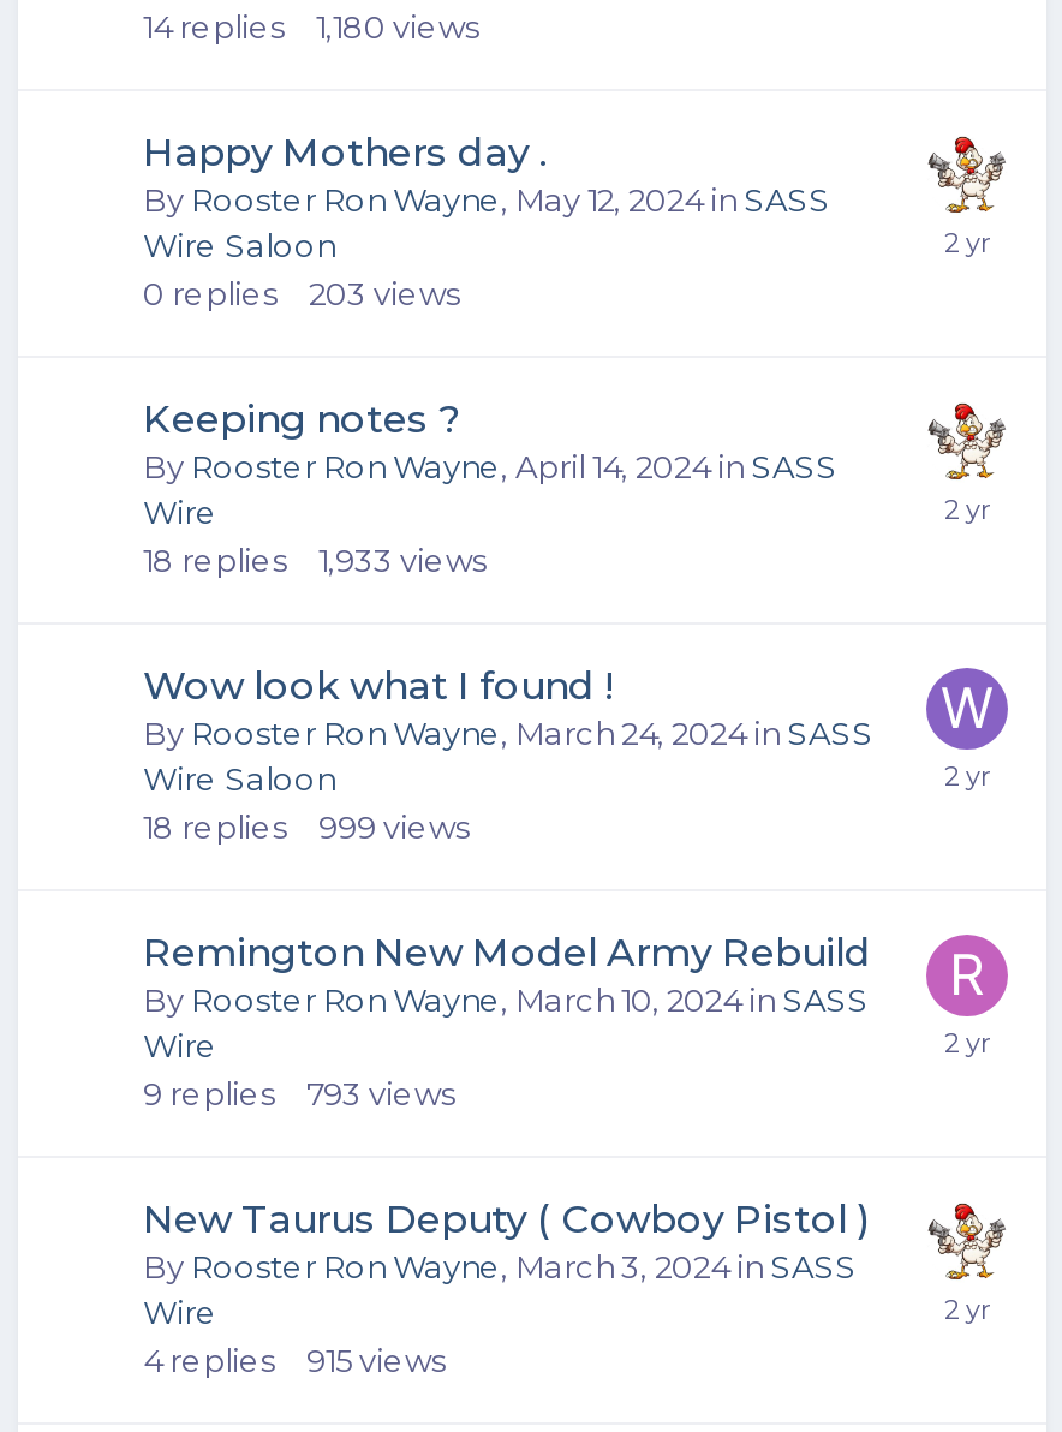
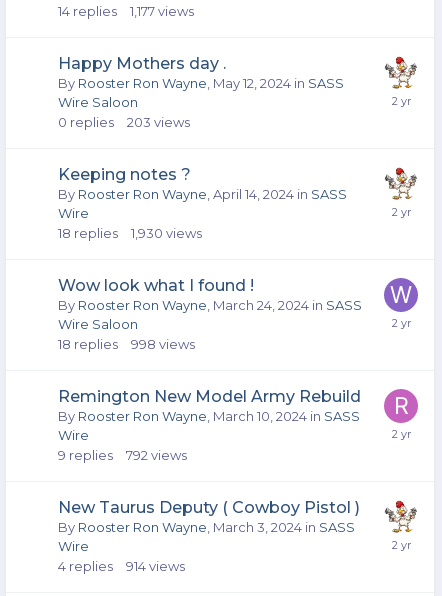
- 14 replies 1,180 views
+ 14 replies 1,177 views

- 18 replies 1,933 views
+ 18 replies 1,930 views

- 18 replies 999 views
+ 18 replies 998 views

- 9 replies 793 views
+ 9 replies 792 views

- 4 replies 915 views
+ 4 replies 914 views
